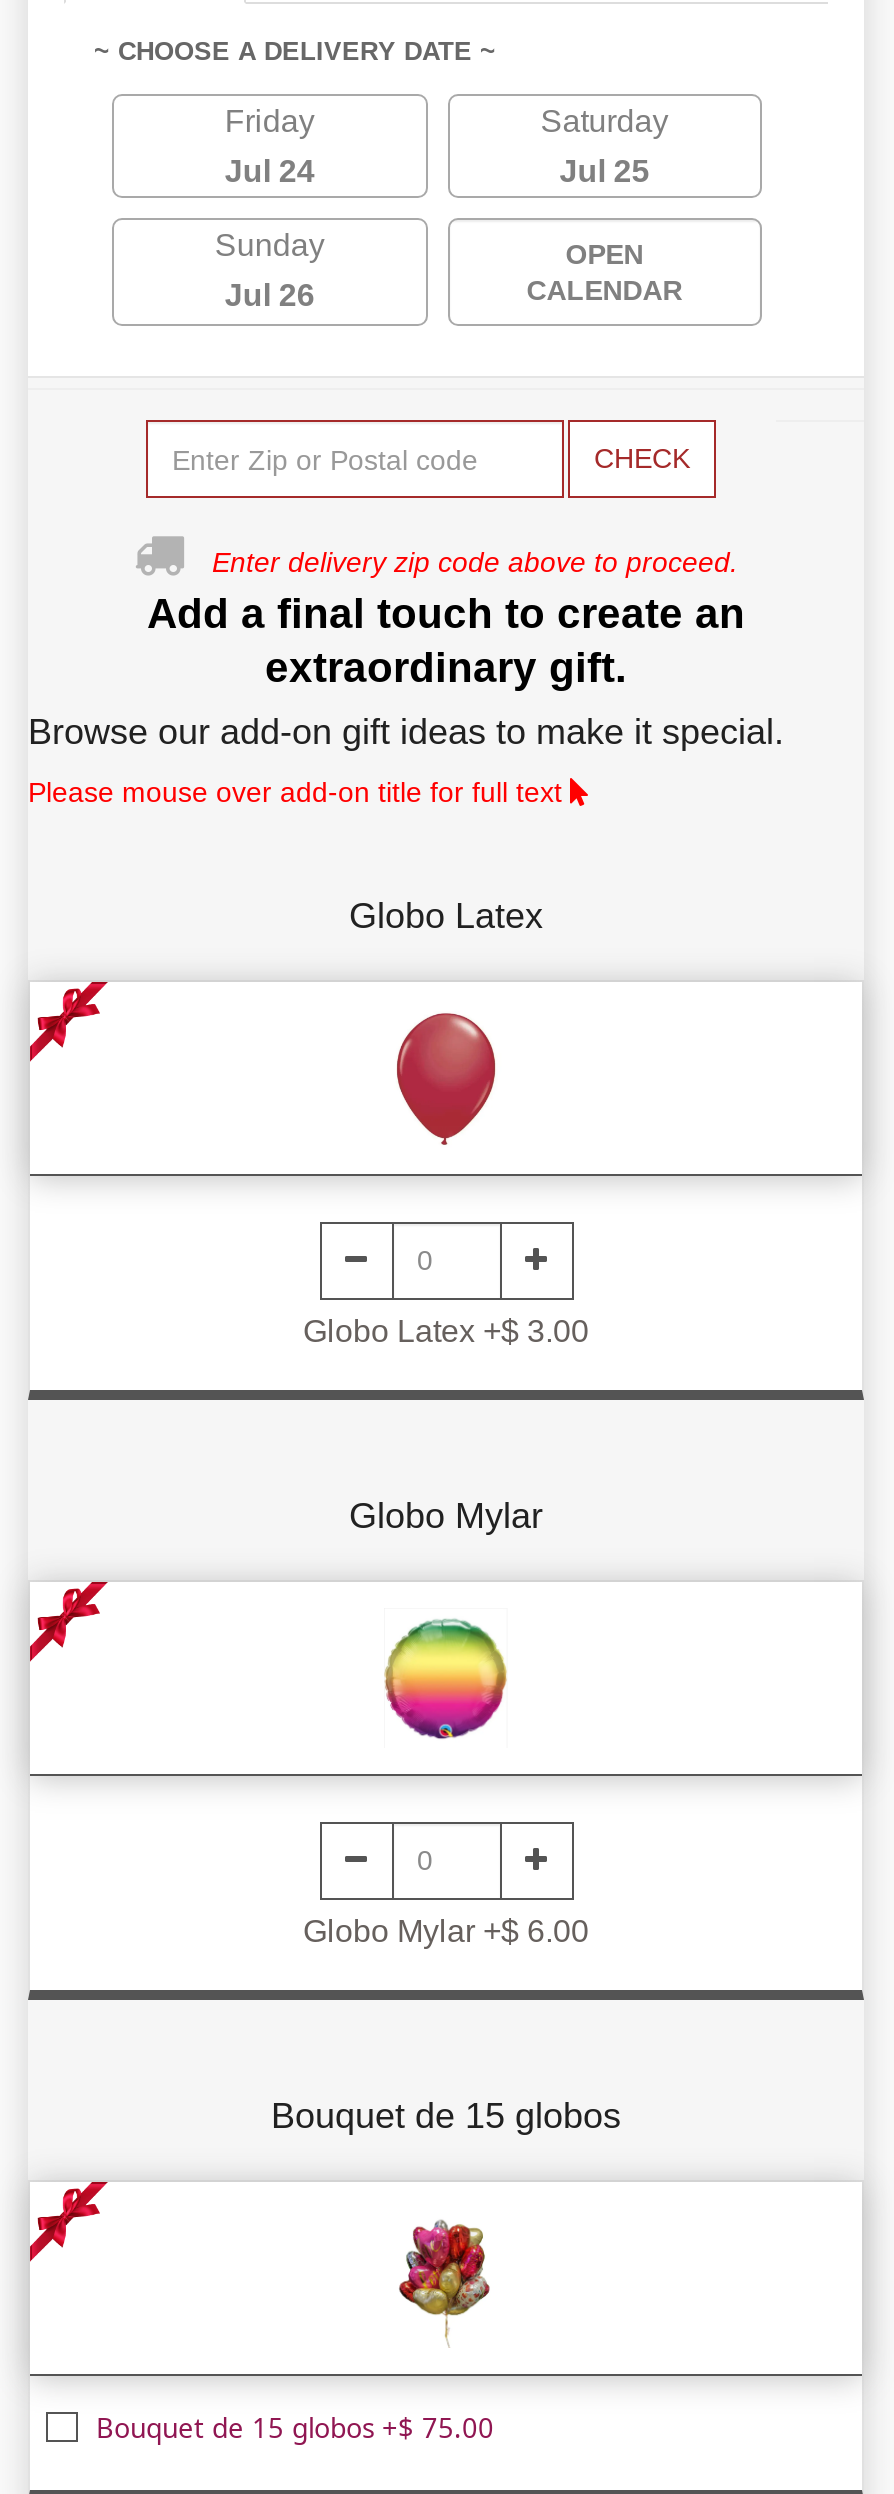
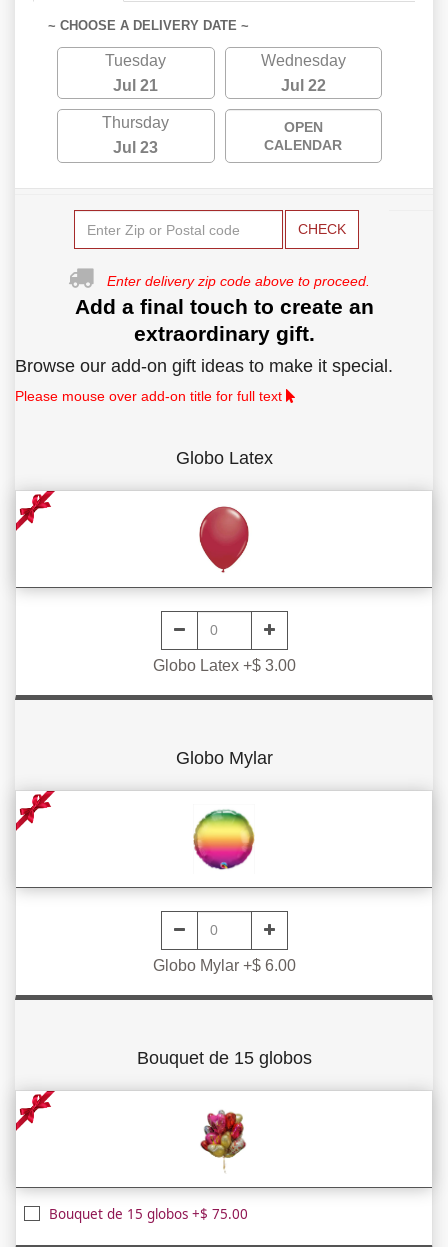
- Friday
+ Tuesday

- Saturday
+ Wednesday

- Jul 24
+ Jul 21

- Jul 25
+ Jul 22

- Sunday
+ Thursday

- Jul 26
+ Jul 23
